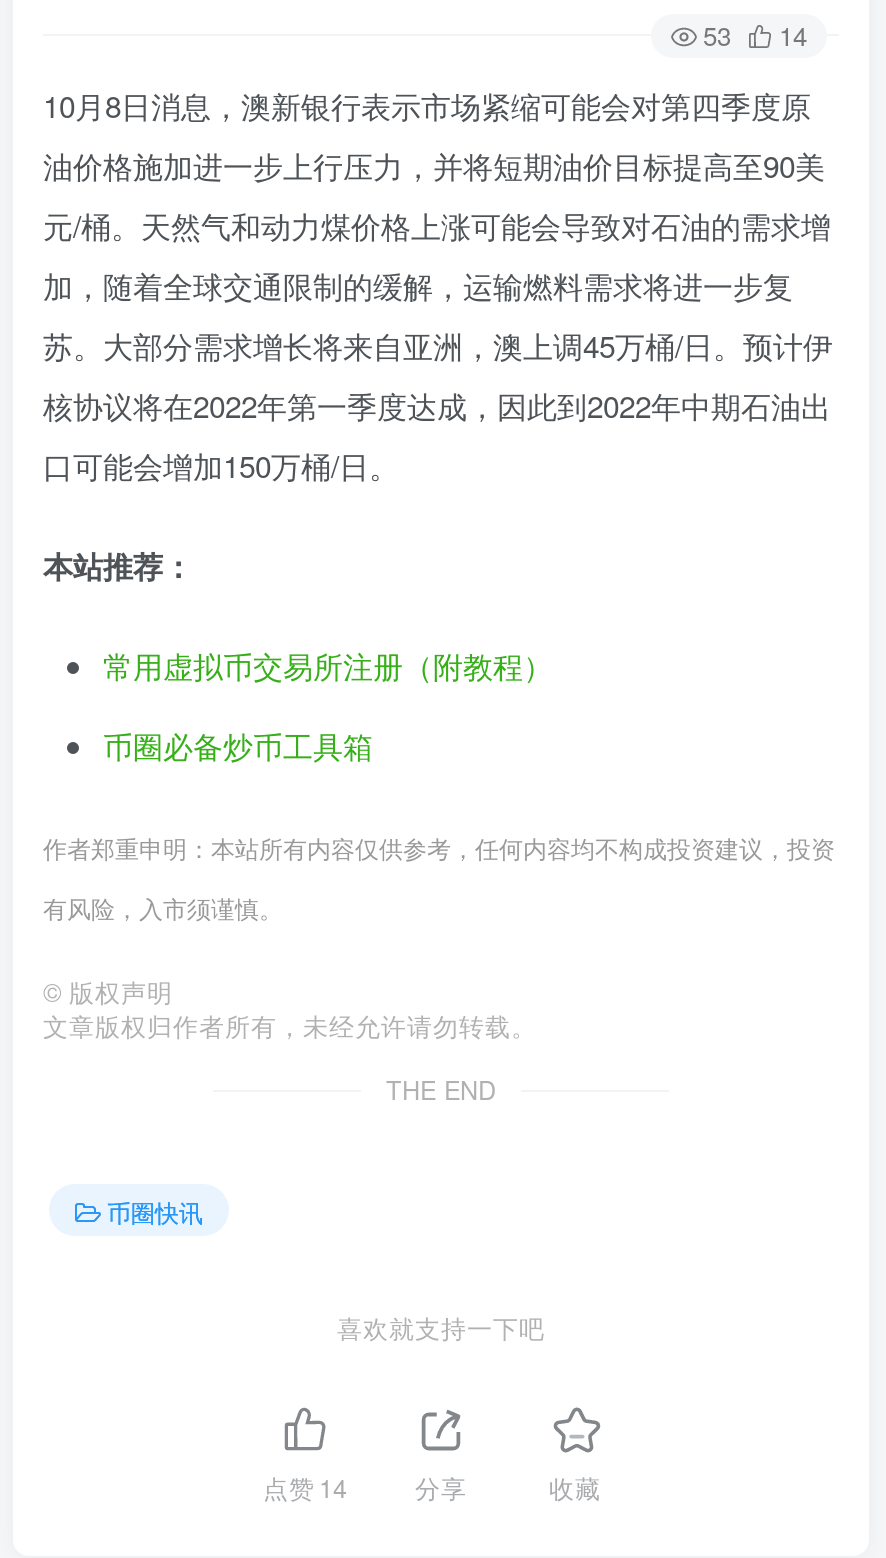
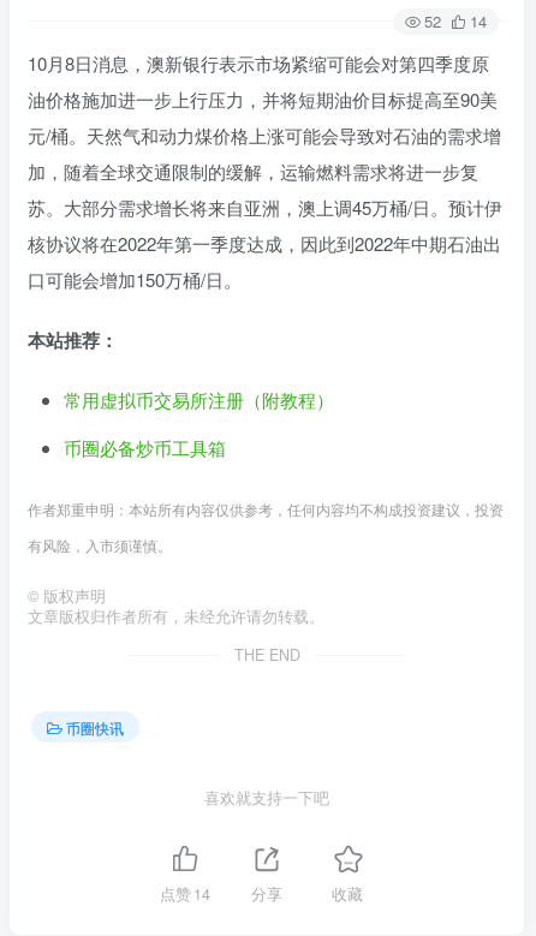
- 53 14
+ 52 14
